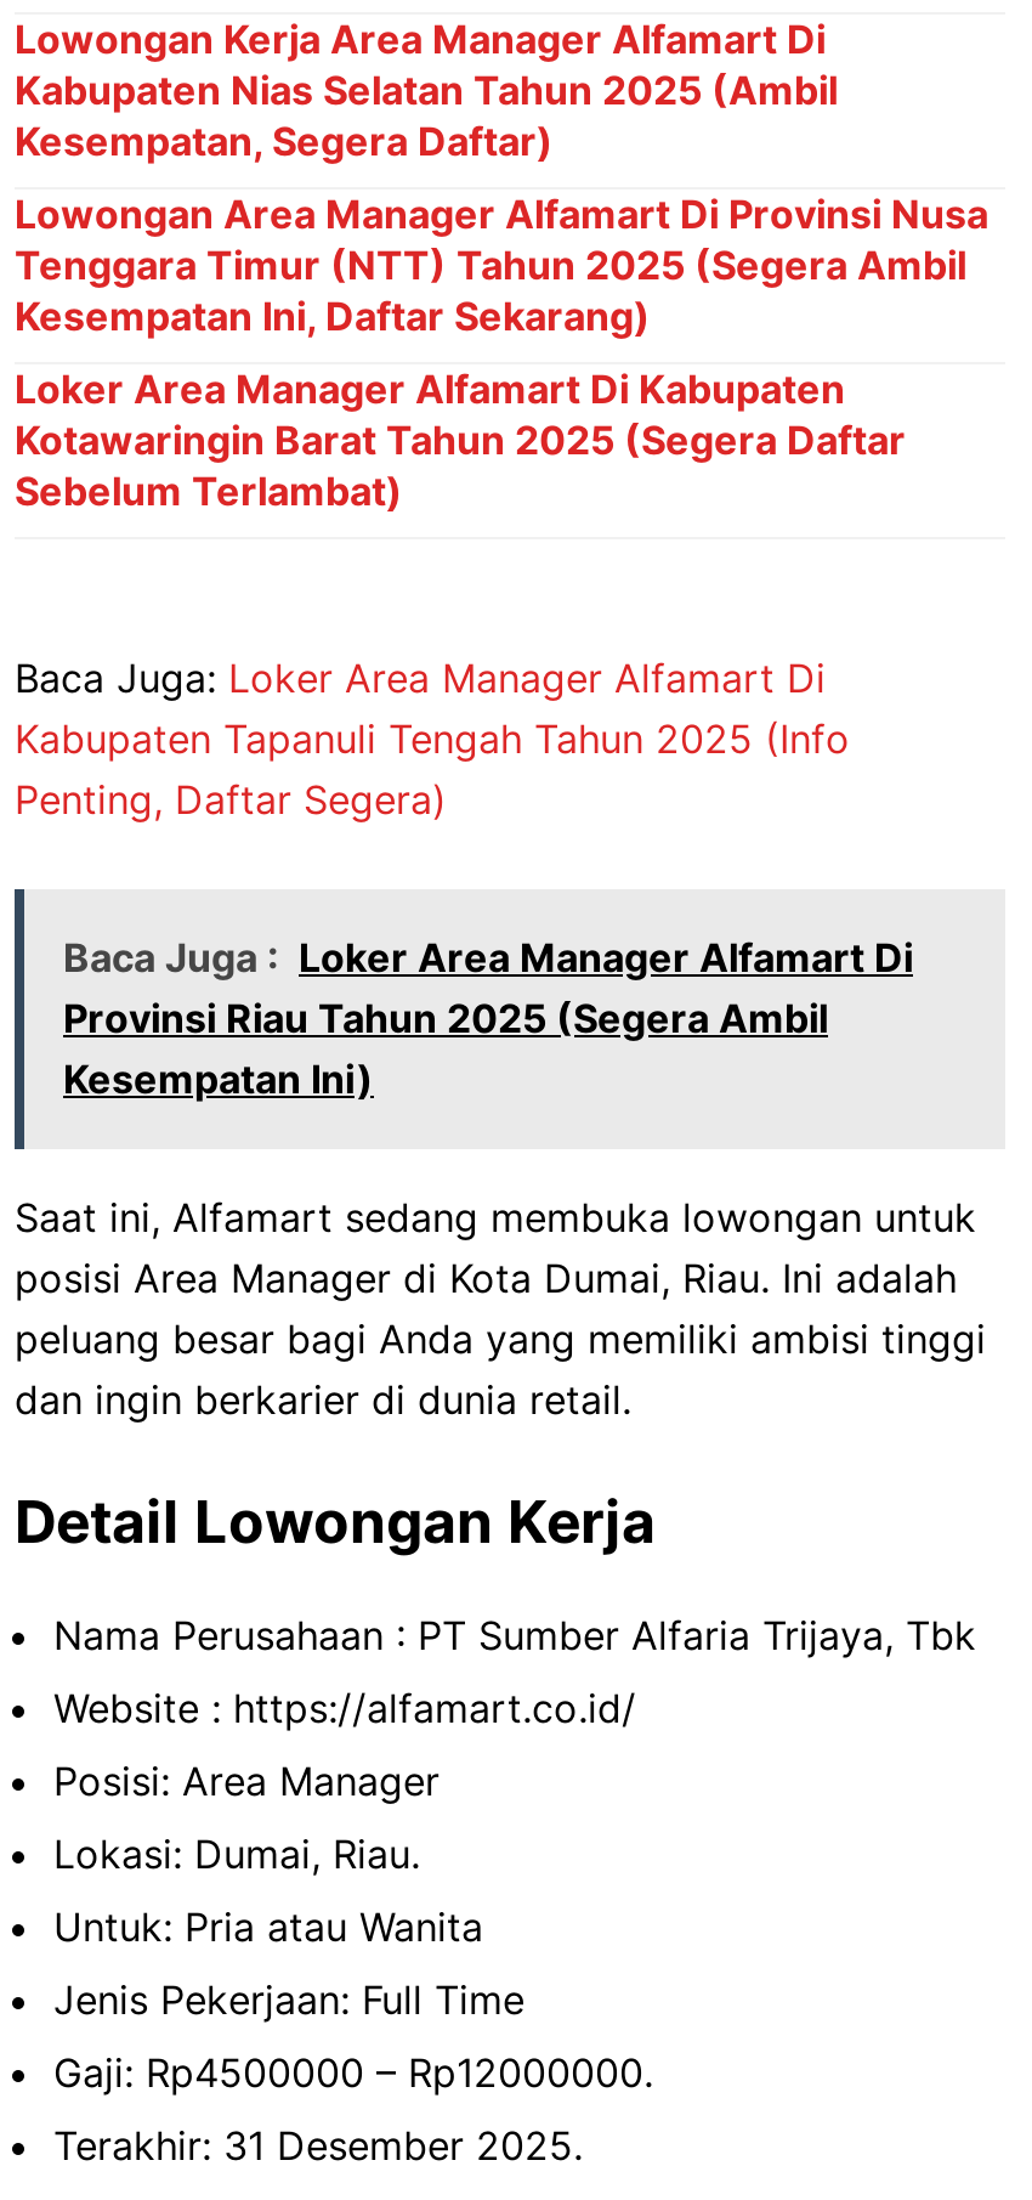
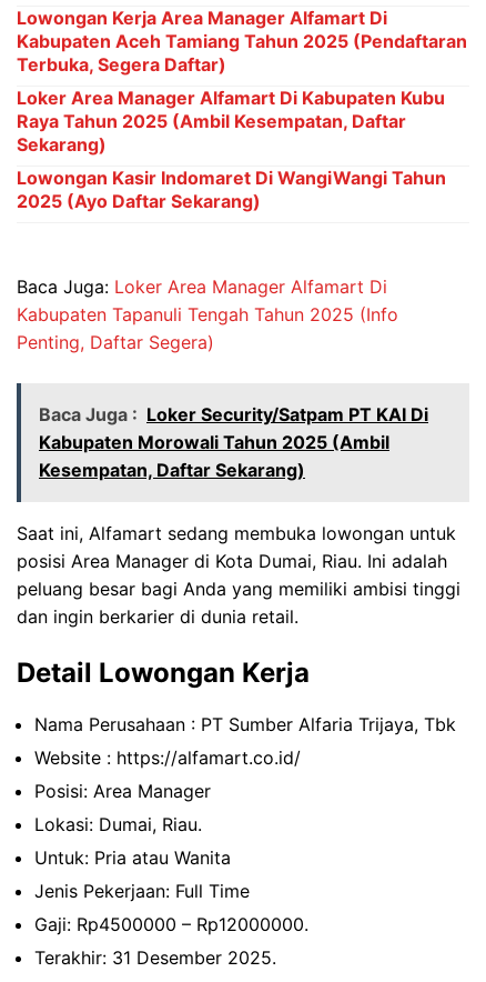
- Kabupaten Nias Selatan Tahun 2025 (Ambil
- Kesempatan, Segera Daftar)
+ Kabupaten Aceh Tamiang Tahun 2025 (Pendaftaran
+ Terbuka, Segera Daftar)

- Lowongan Area Manager Alfamart Di Provinsi Nusa
- Tenggara Timur (NTT) Tahun 2025 (Segera Ambil
- Kesempatan Ini, Daftar Sekarang)
+ Loker Area Manager Alfamart Di Kabupaten Kubu
+ Raya Tahun 2025 (Ambil Kesempatan, Daftar
+ Sekarang)

- Loker Area Manager Alfamart Di Kabupaten
- Kotawaringin Barat Tahun 2025 (Segera Daftar
- Sebelum Terlambat)
+ Lowongan Kasir Indomaret Di WangiWangi Tahun
+ 2025 (Ayo Daftar Sekarang)

- Baca Juga : Loker Area Manager Alfamart Di
- Provinsi Riau Tahun 2025 (Segera Ambil
- Kesempatan Ini)
+ Baca Juga : Loker Security/Satpam PT KAI Di
+ Kabupaten Morowali Tahun 2025 (Ambil
+ Kesempatan, Daftar Sekarang)
